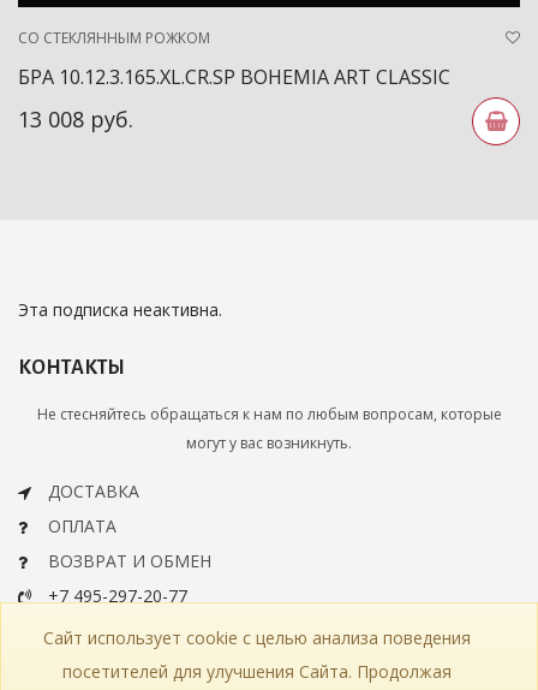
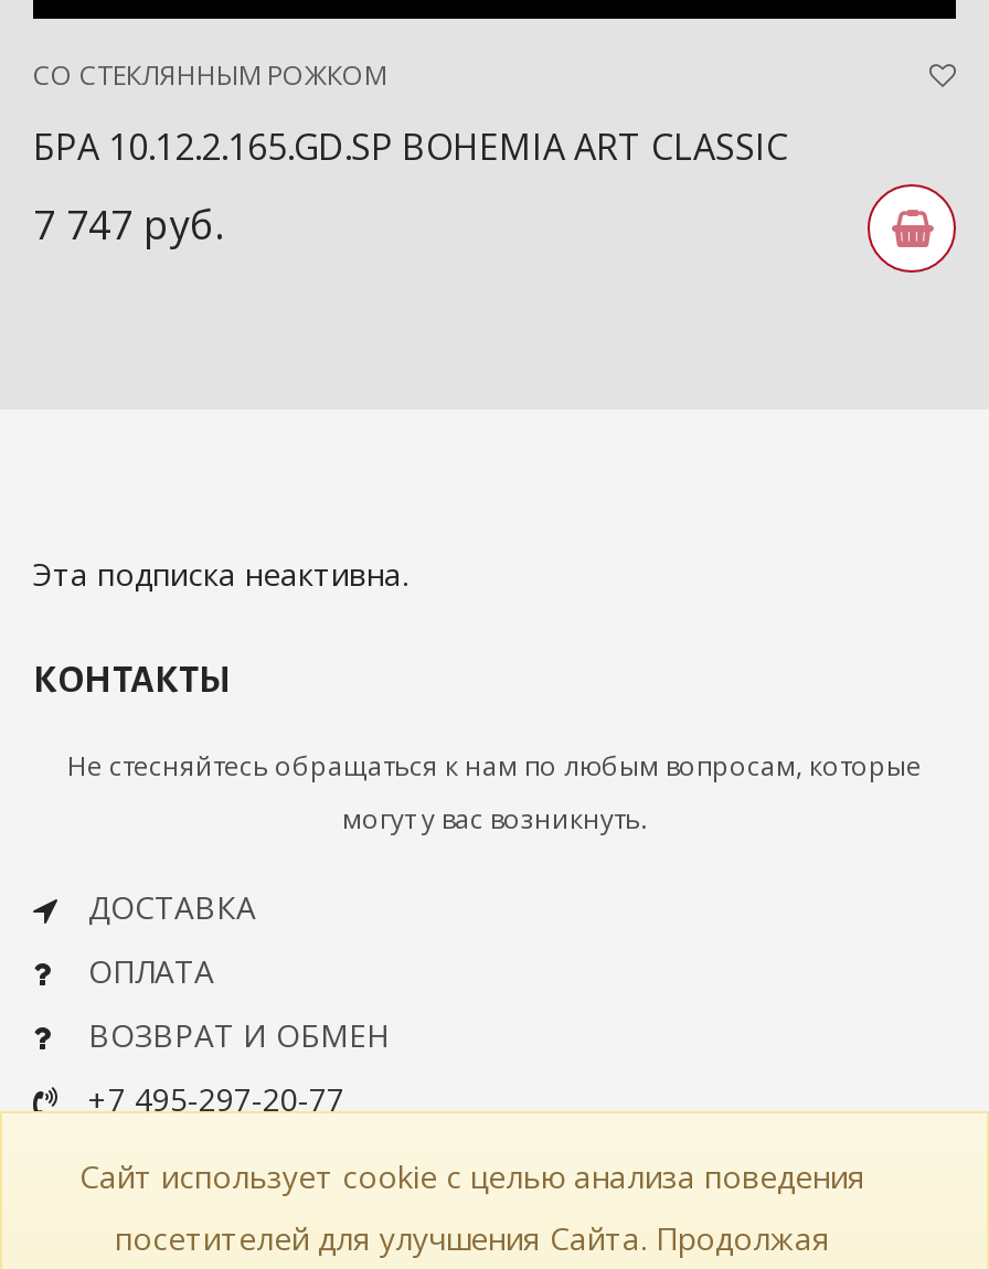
- БРА 10.12.3.165.XL.CR.SP BOHEMIA ART CLASSIC
+ БРА 10.12.2.165.GD.SP BOHEMIA ART CLASSIC

- 13 008 руб.
+ 7 747 руб.
